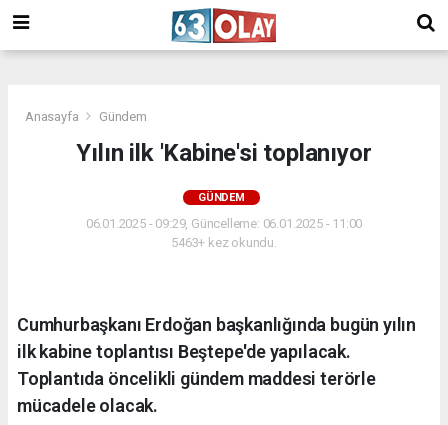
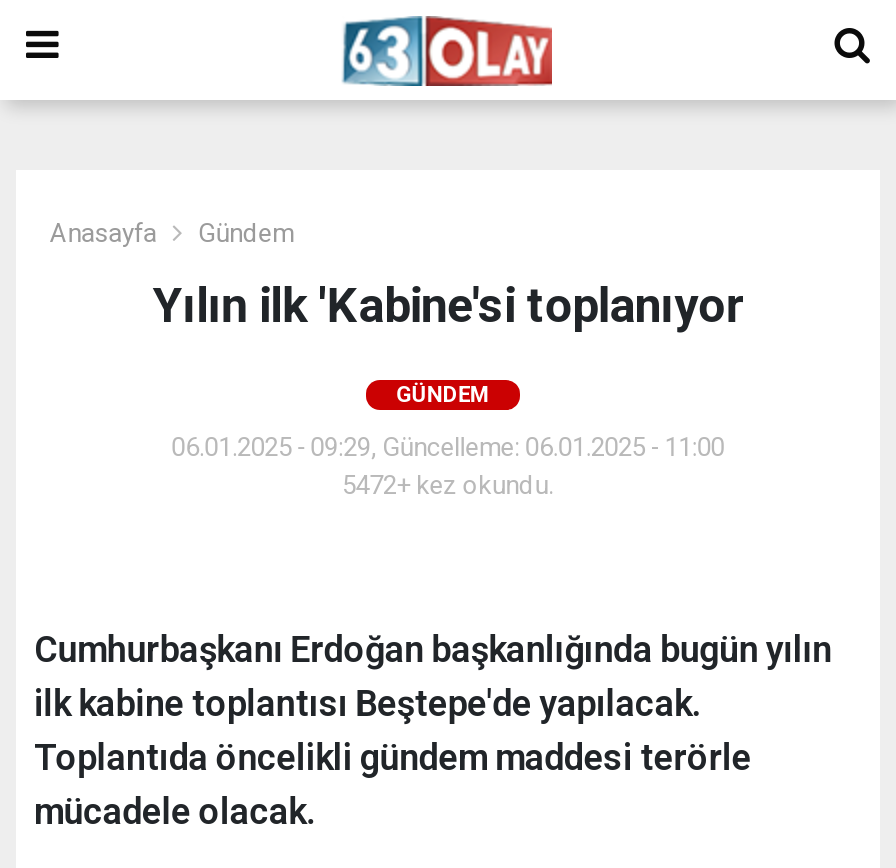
- 5463+ kez okundu.
+ 5472+ kez okundu.
